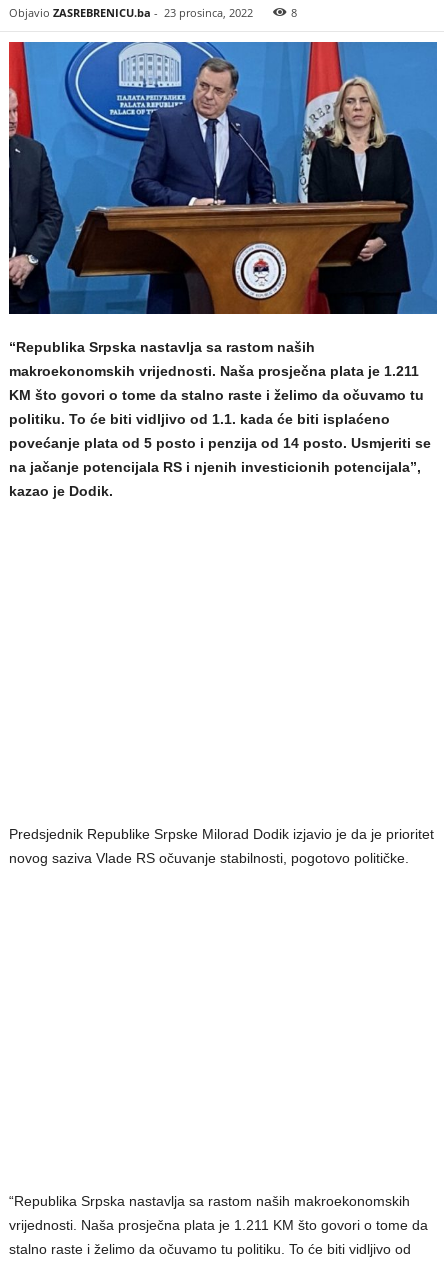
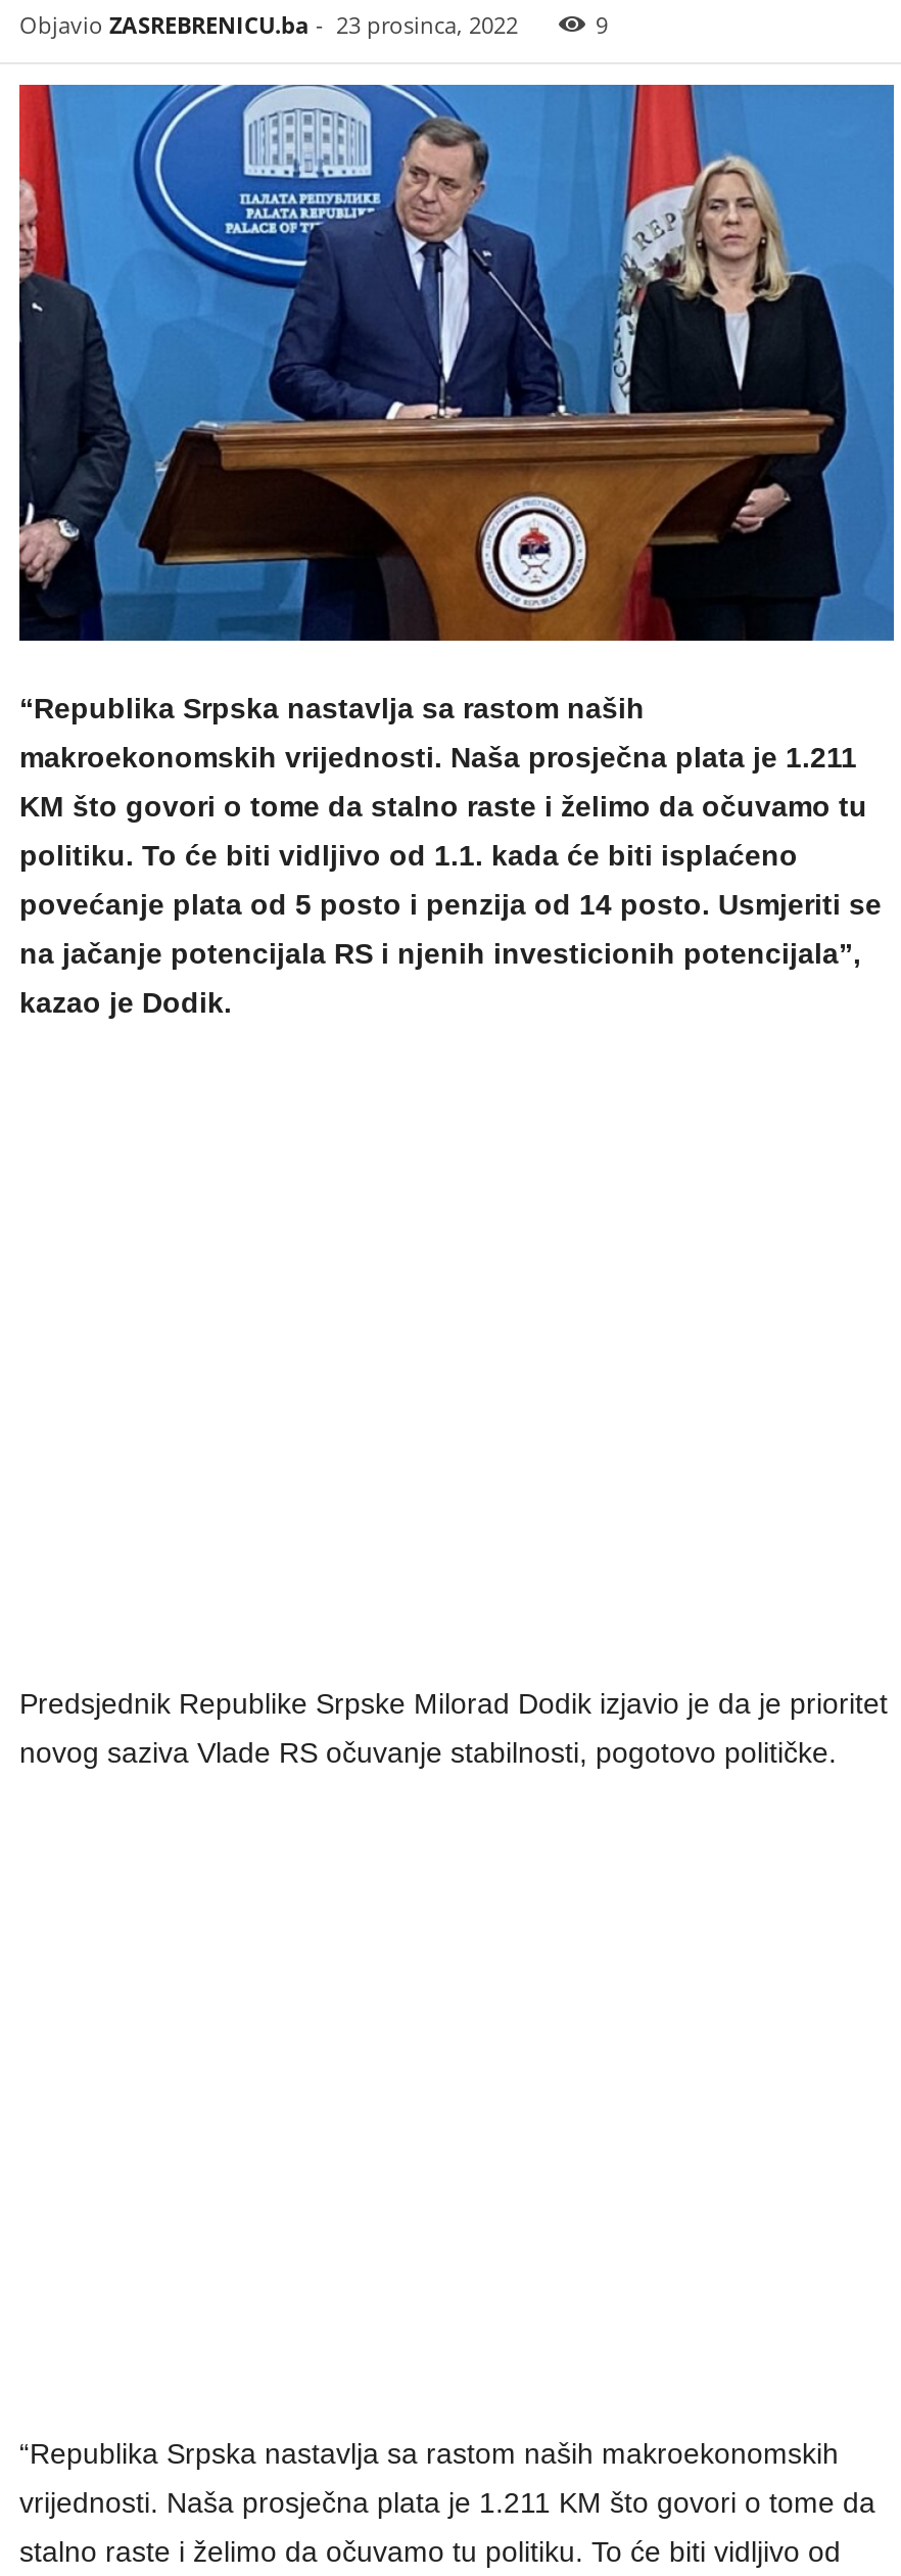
- 8
+ 9
